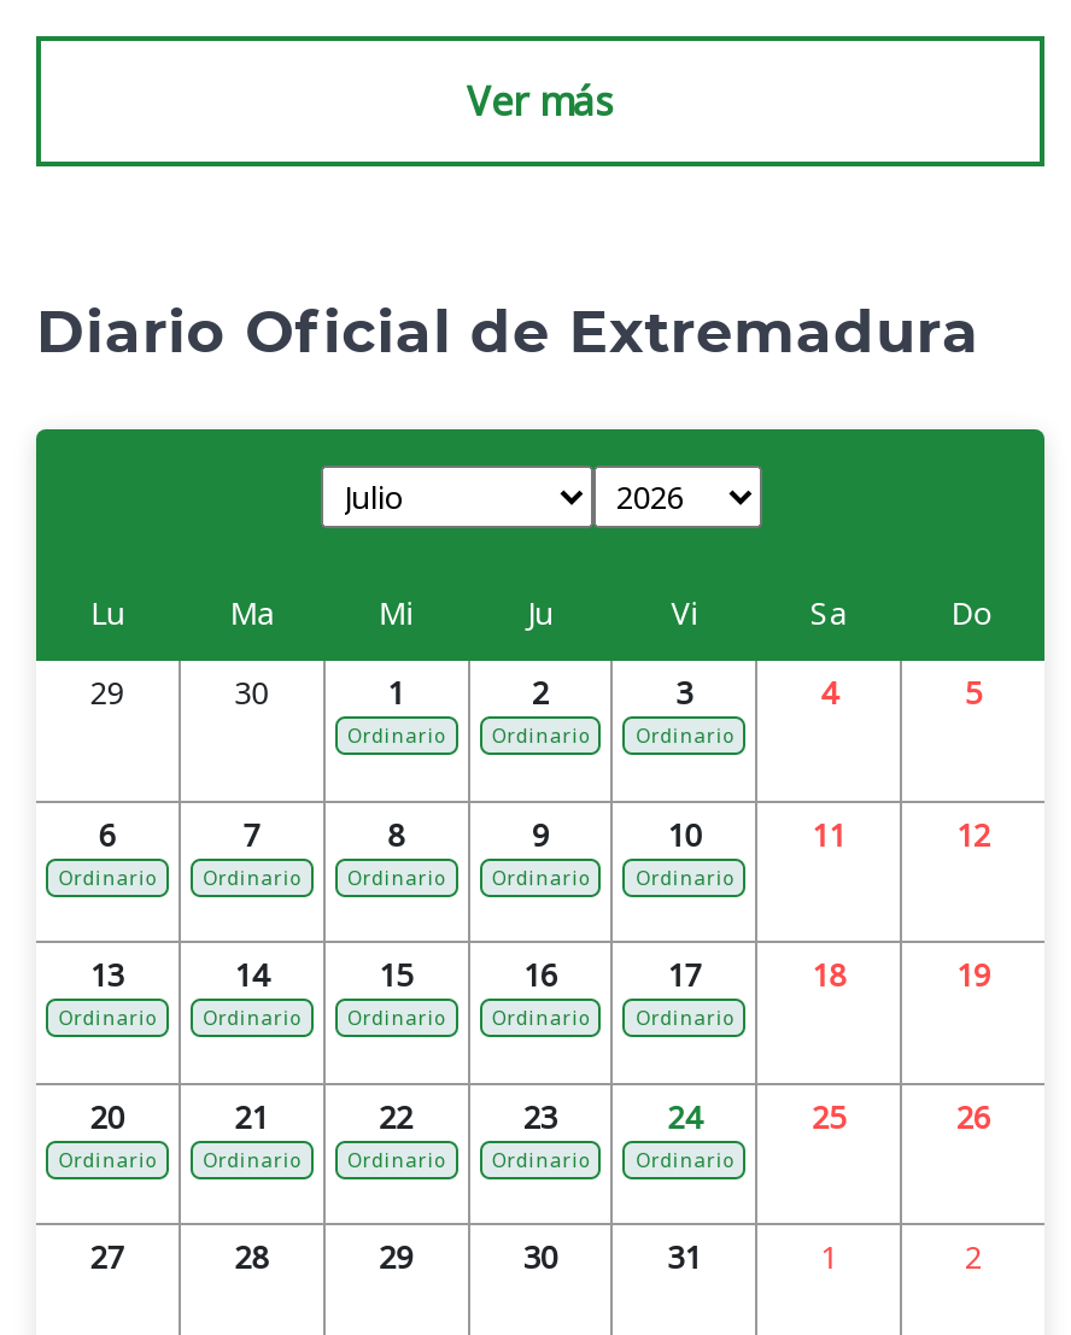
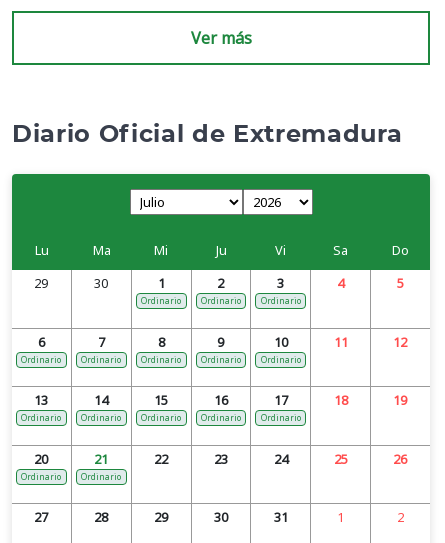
- Ordinario

- Ordinario

- Ordinario
